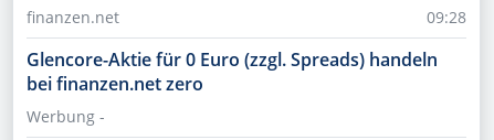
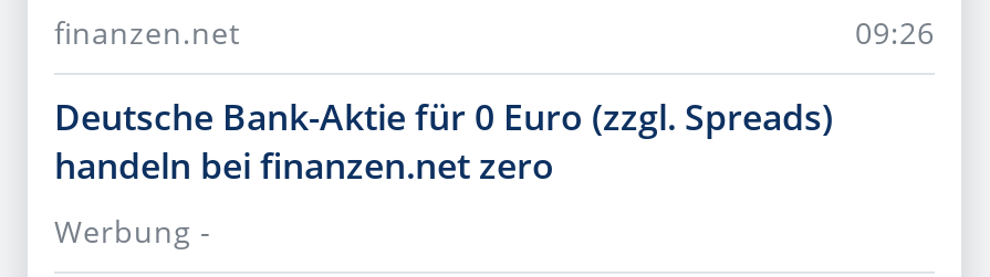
- 09:28
+ 09:26

- Glencore-Aktie für 0 Euro (zzgl. Spreads) handeln
- bei finanzen.net zero
+ Deutsche Bank-Aktie für 0 Euro (zzgl. Spreads)
+ handeln bei finanzen.net zero
